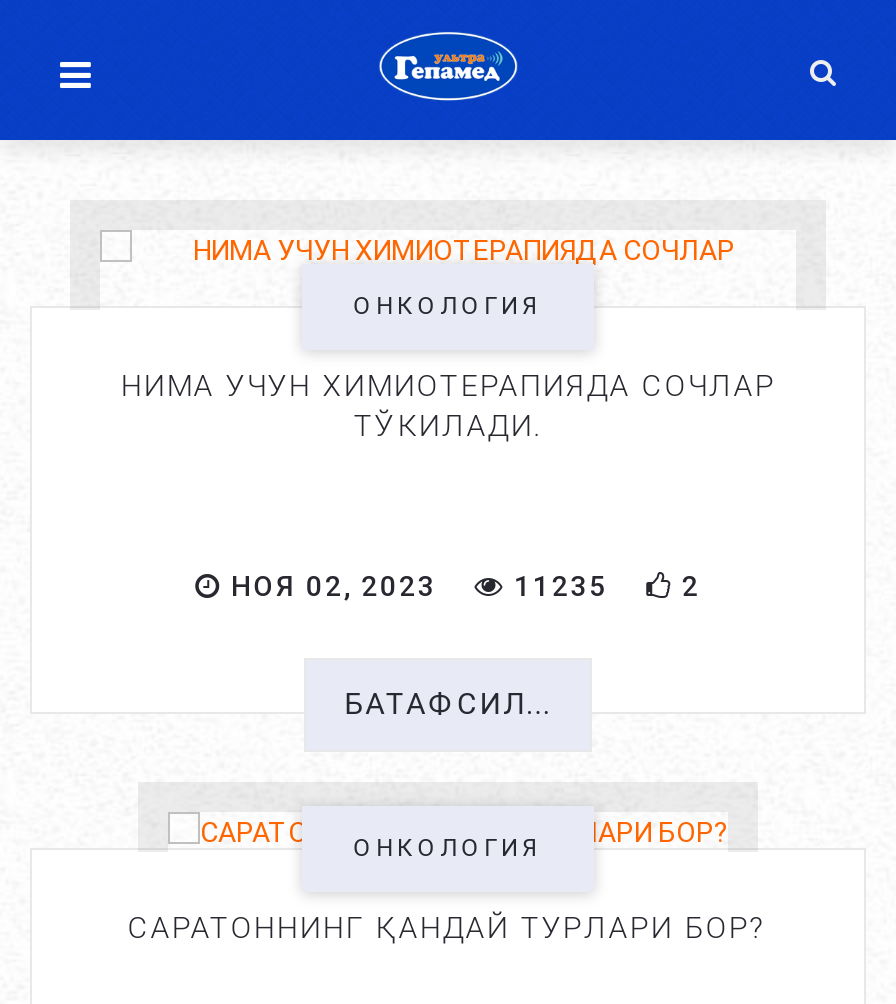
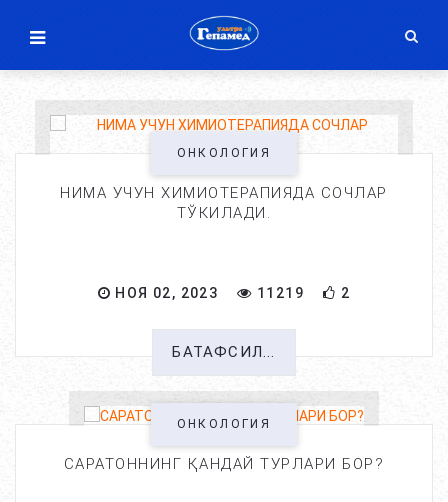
- 11235
+ 11219
